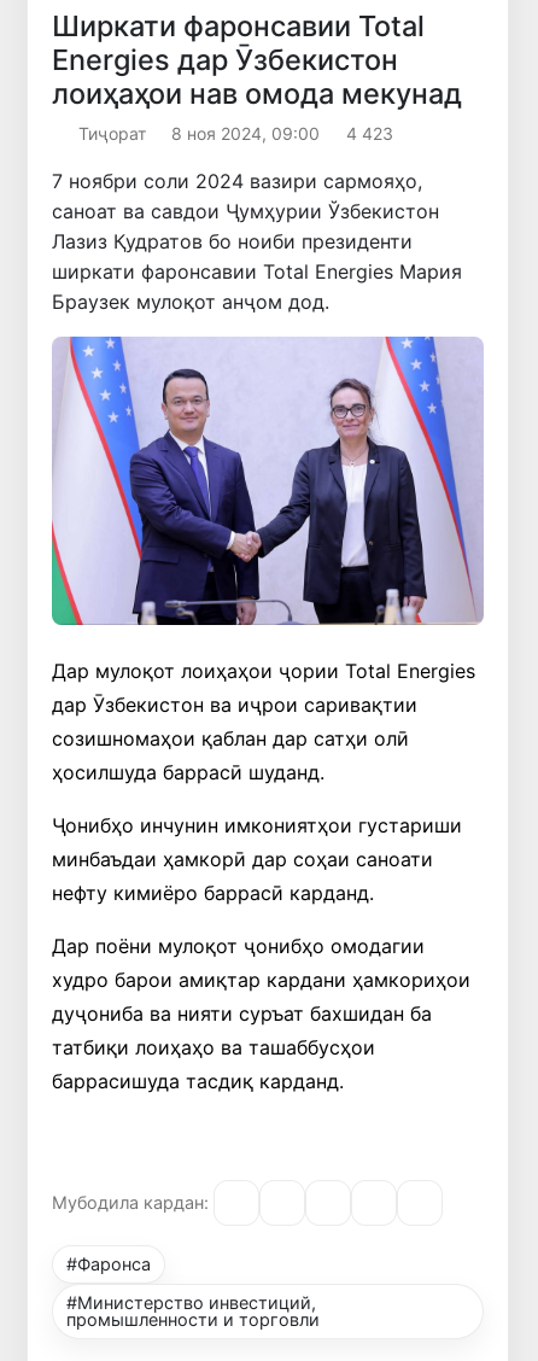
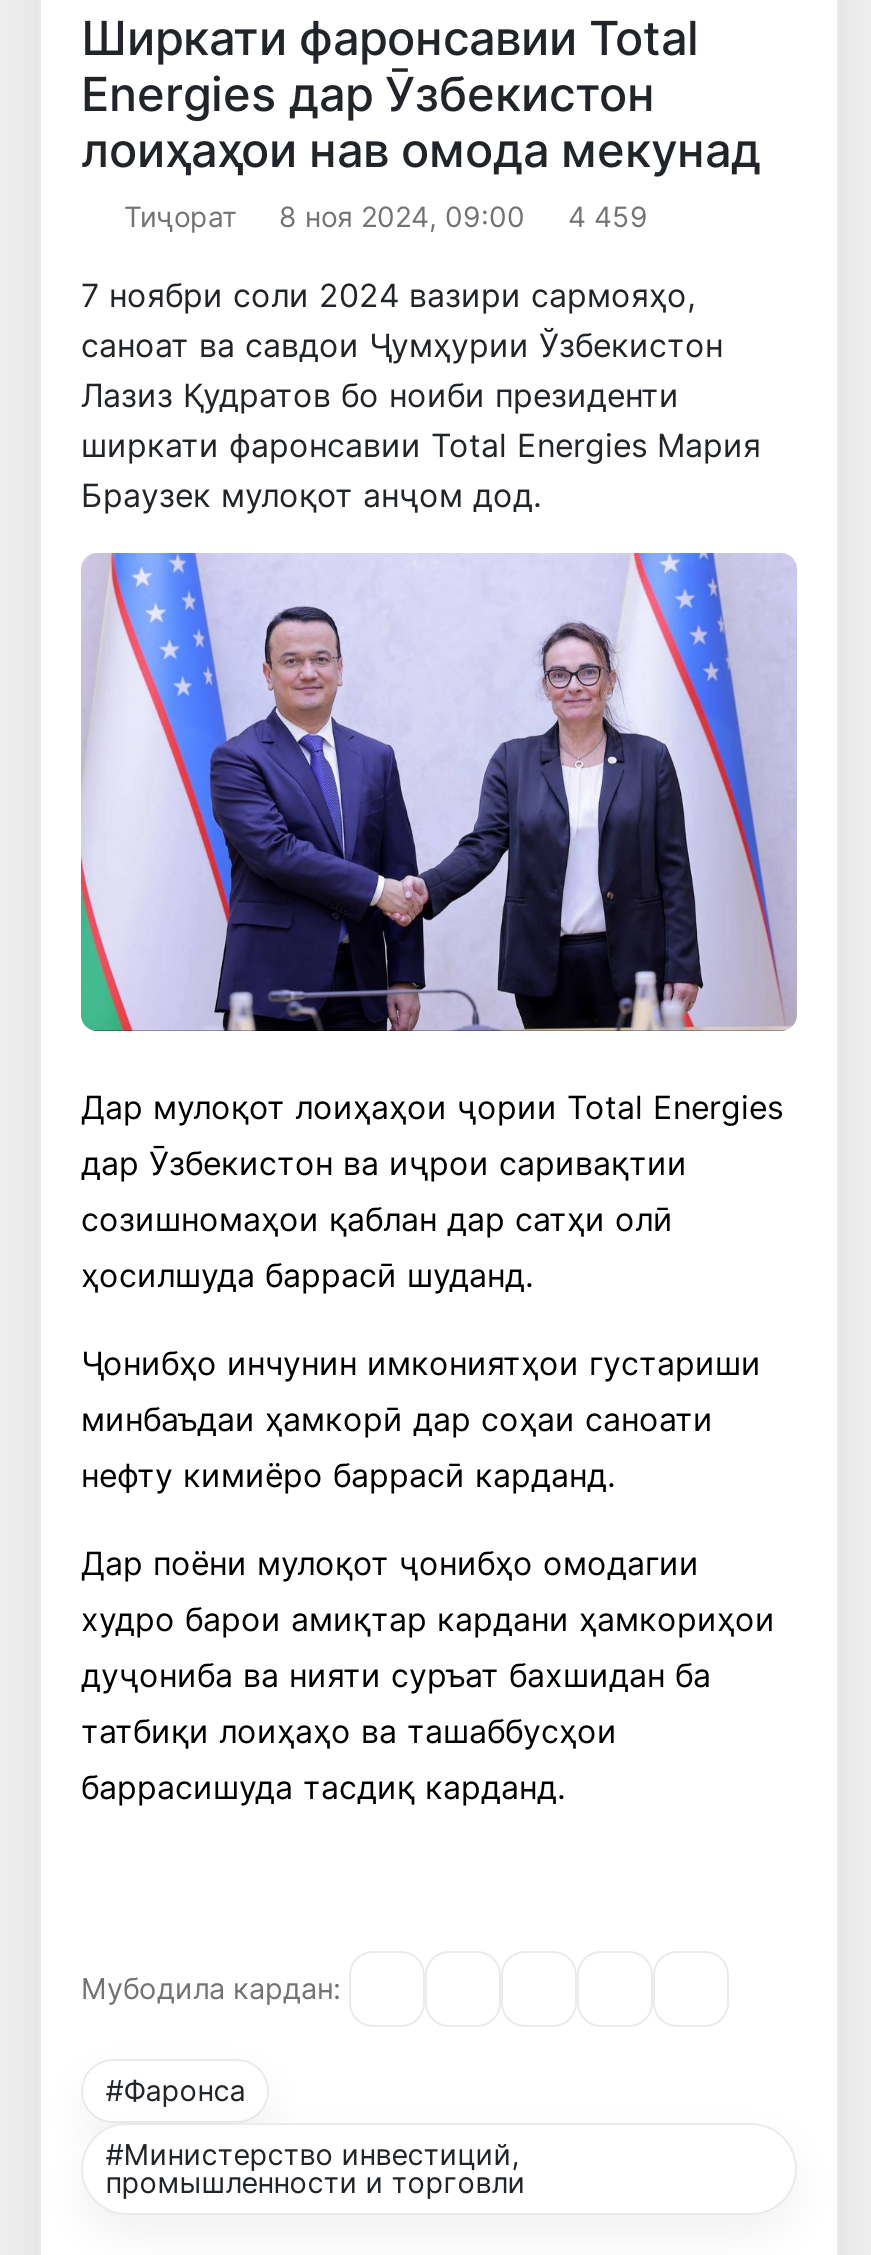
- Тиҷорат 8 ноя 2024, 09:00 4 423
+ Тиҷорат 8 ноя 2024, 09:00 4 459
